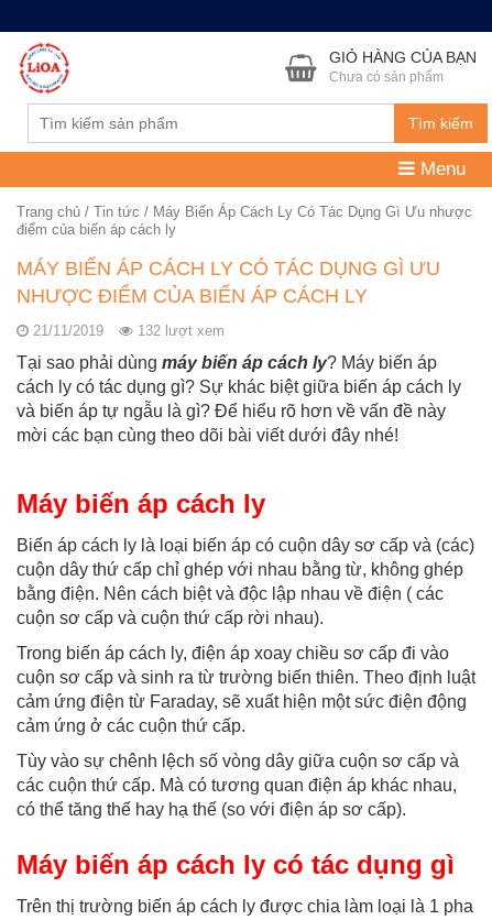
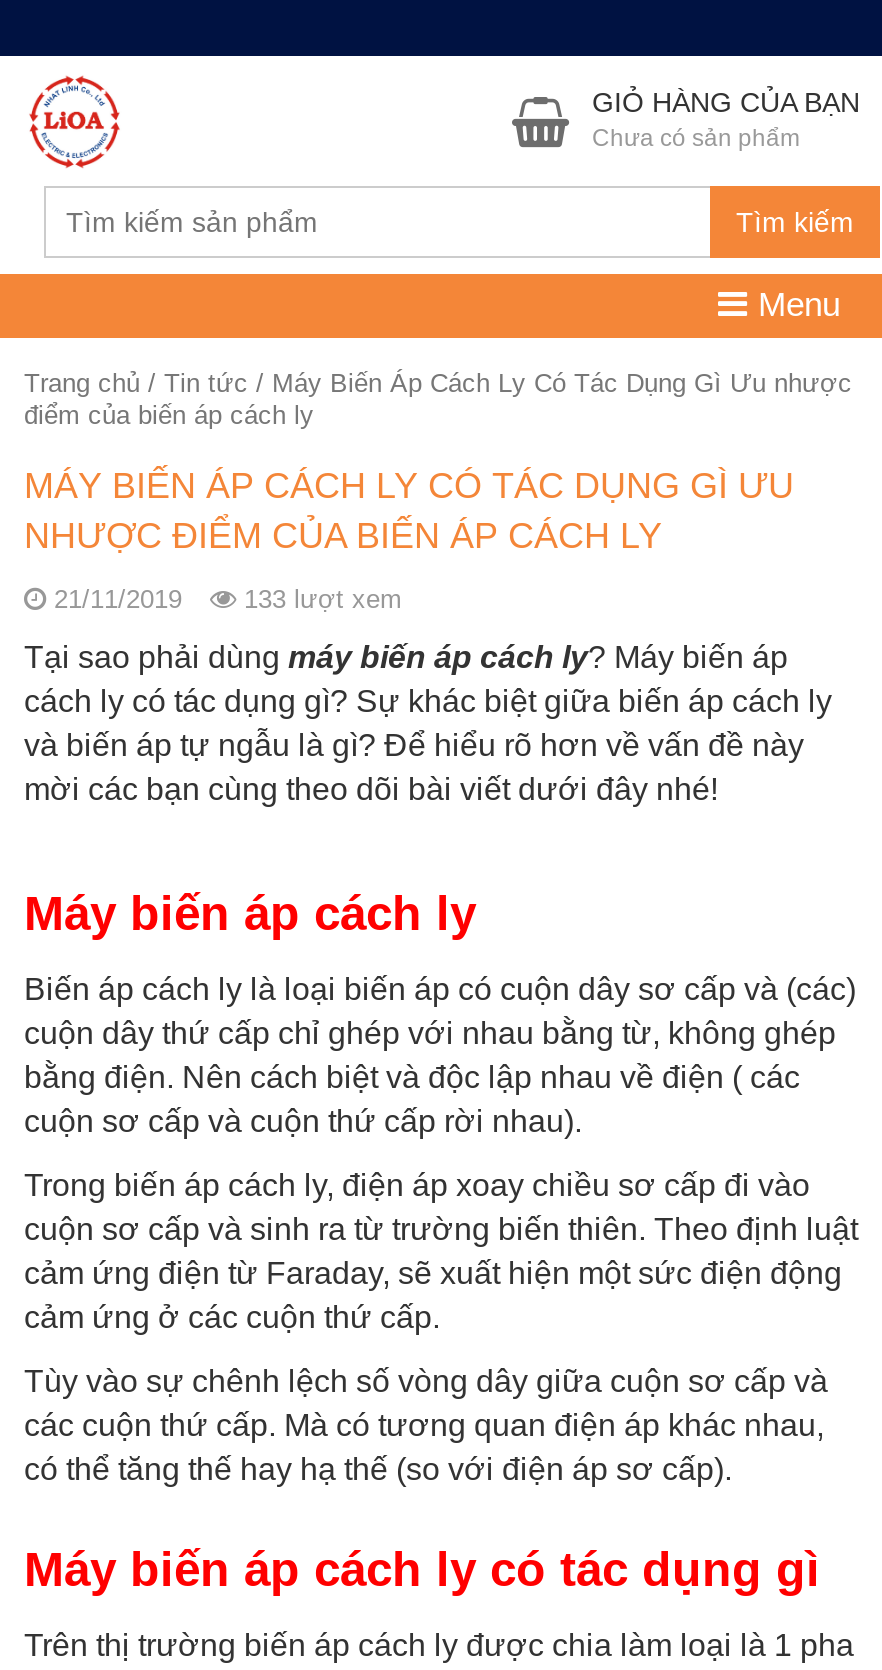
- 132 lượt xem
+ 133 lượt xem
